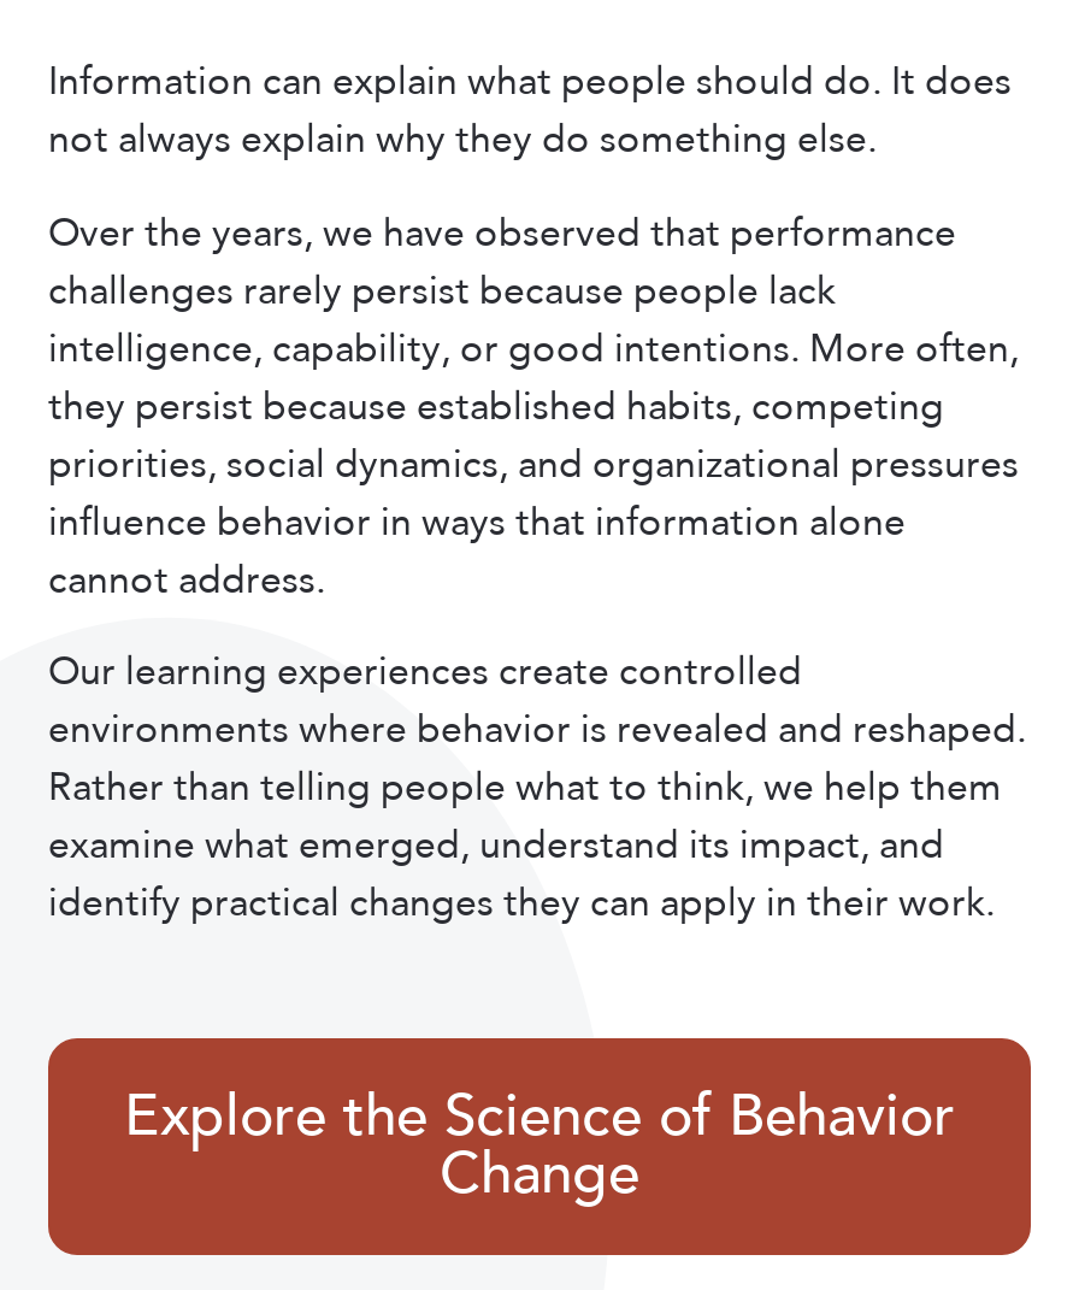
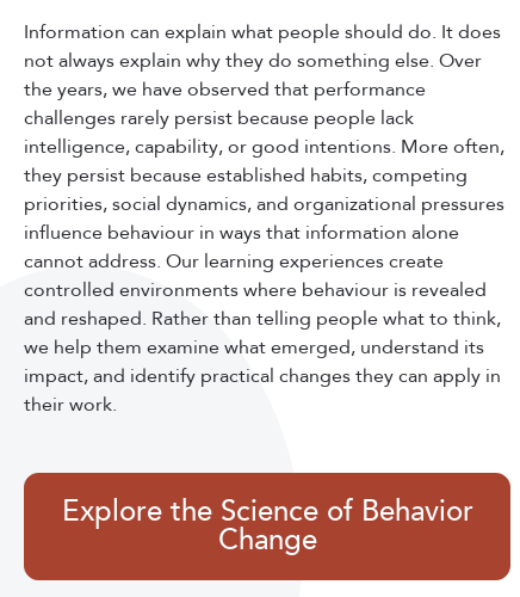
- influence behavior in ways that information alone
- cannot address.
- Our learning experiences create controlled
- environments where behavior is revealed and reshaped.
- Rather than telling people what to think, we help them
- examine what emerged, understand its impact, and
- identify practical changes they can apply in their work.
+ influence behaviour in ways that information alone
+ cannot address. Our learning experiences create
+ controlled environments where behaviour is revealed
+ and reshaped. Rather than telling people what to think,
+ we help them examine what emerged, understand its
+ impact, and identify practical changes they can apply in
+ their work.
